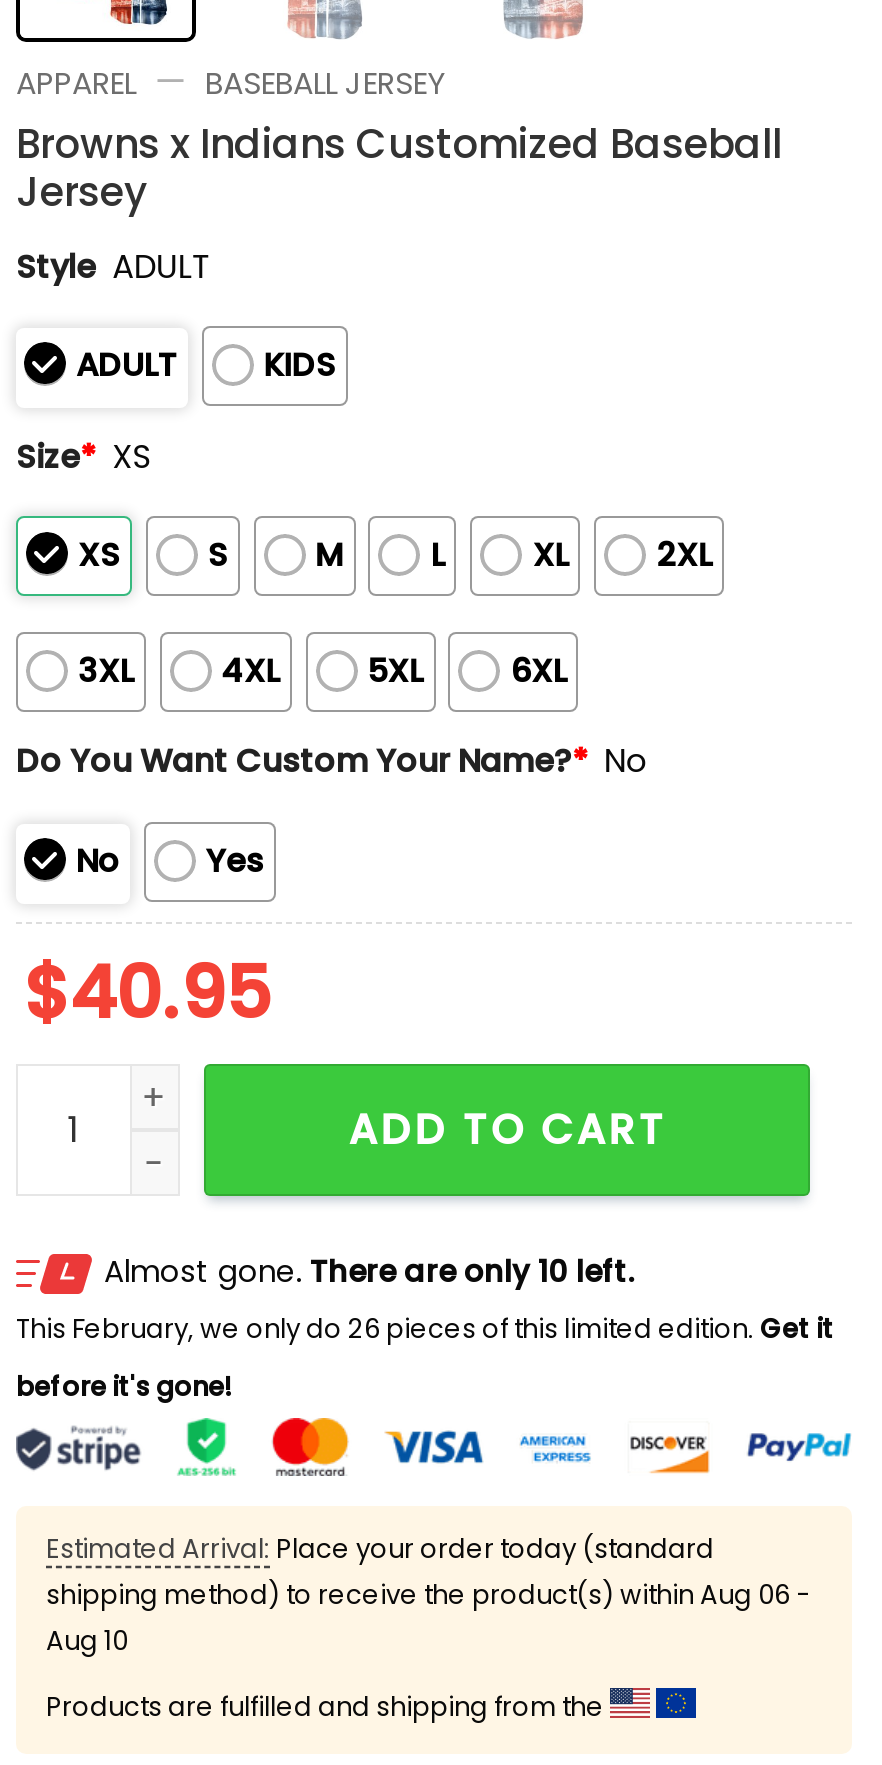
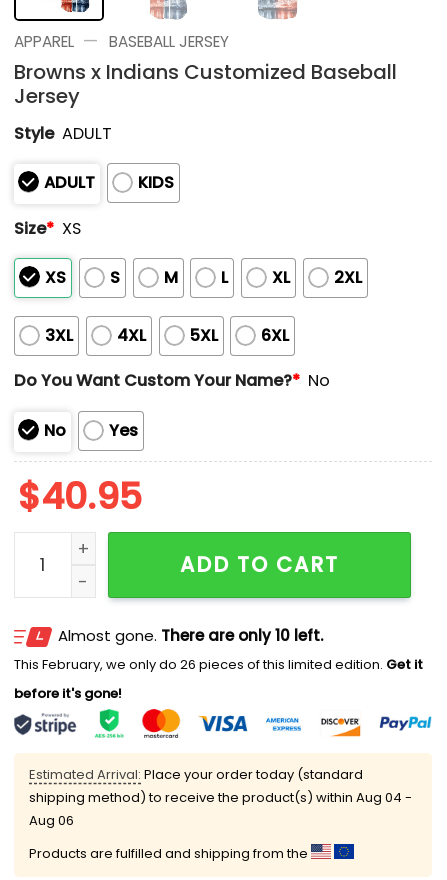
- shipping method) to receive the product(s) within Aug 06 -
+ shipping method) to receive the product(s) within Aug 04 -

- Aug 10
+ Aug 06
